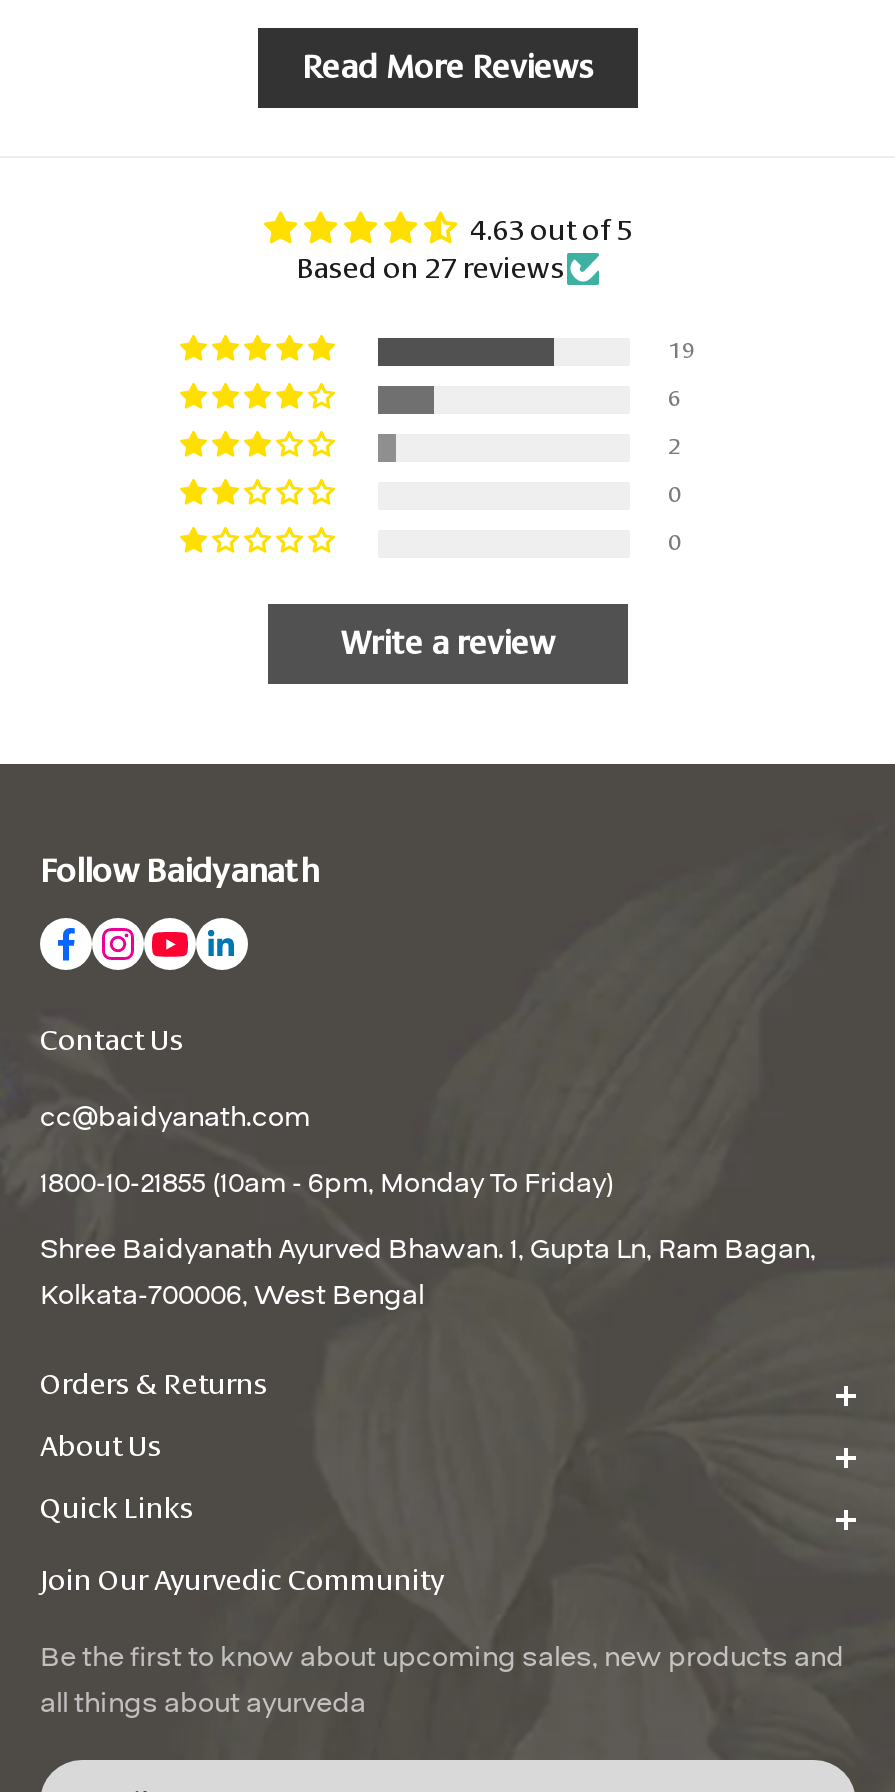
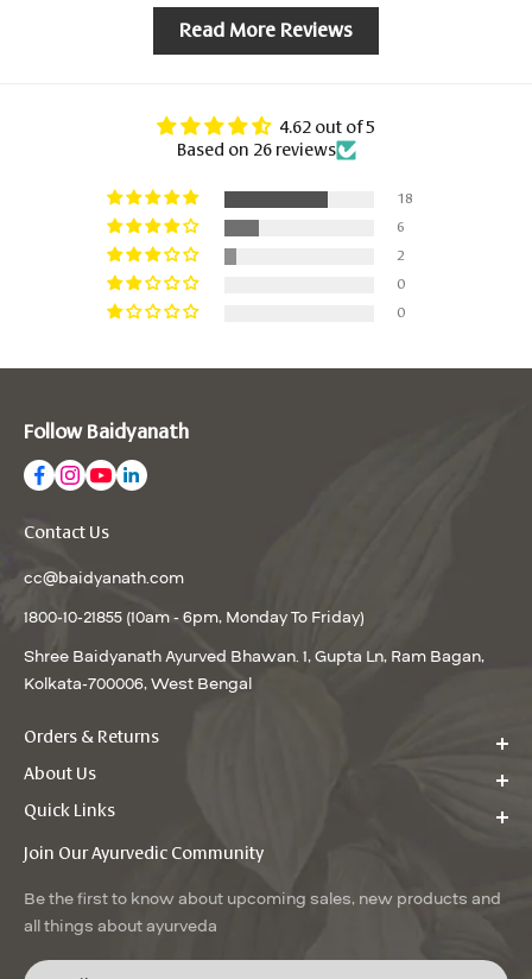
- 4.63 out of 5
+ 4.62 out of 5

- Based on 27 reviews
+ Based on 26 reviews

- 19
+ 18

- Write a review
